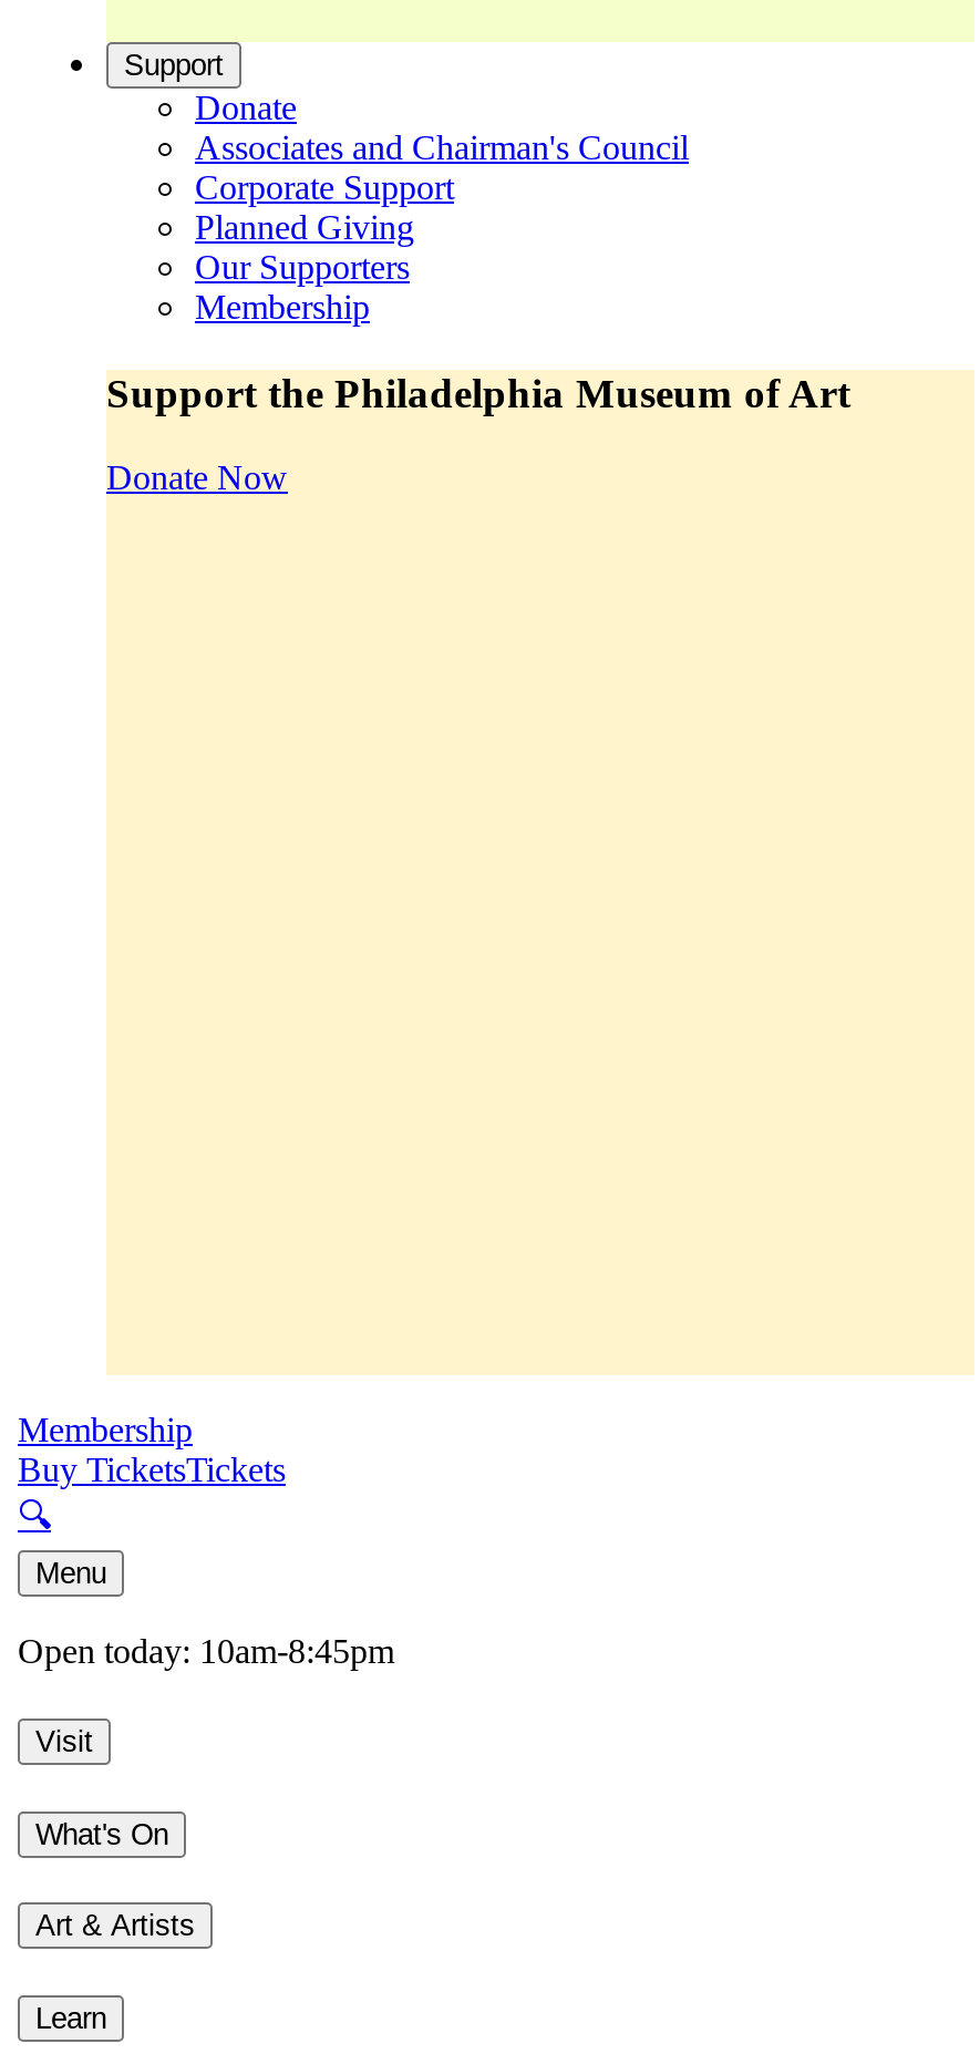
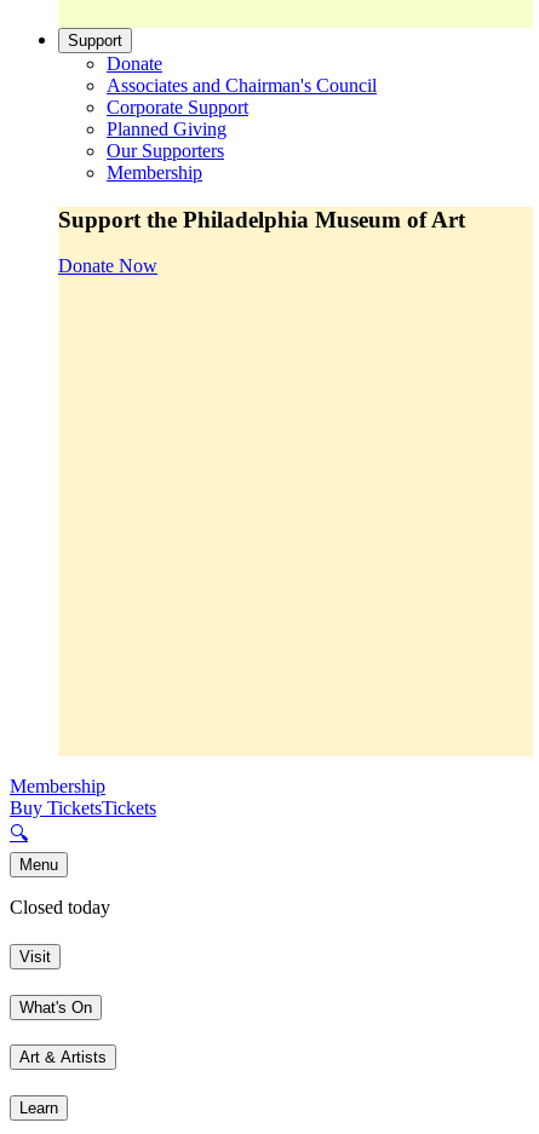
- Open today: 10am-8:45pm
+ Closed today
